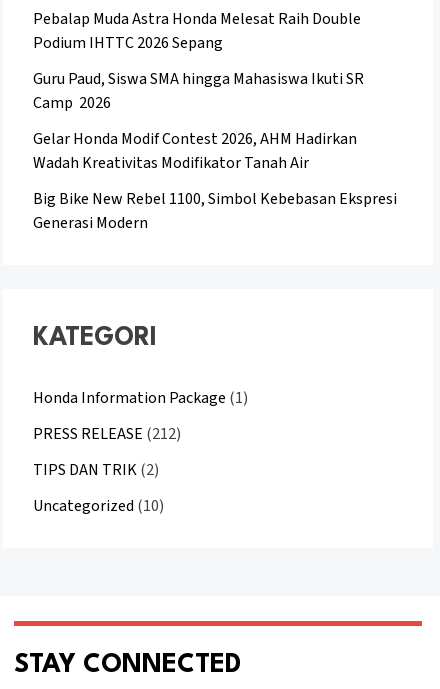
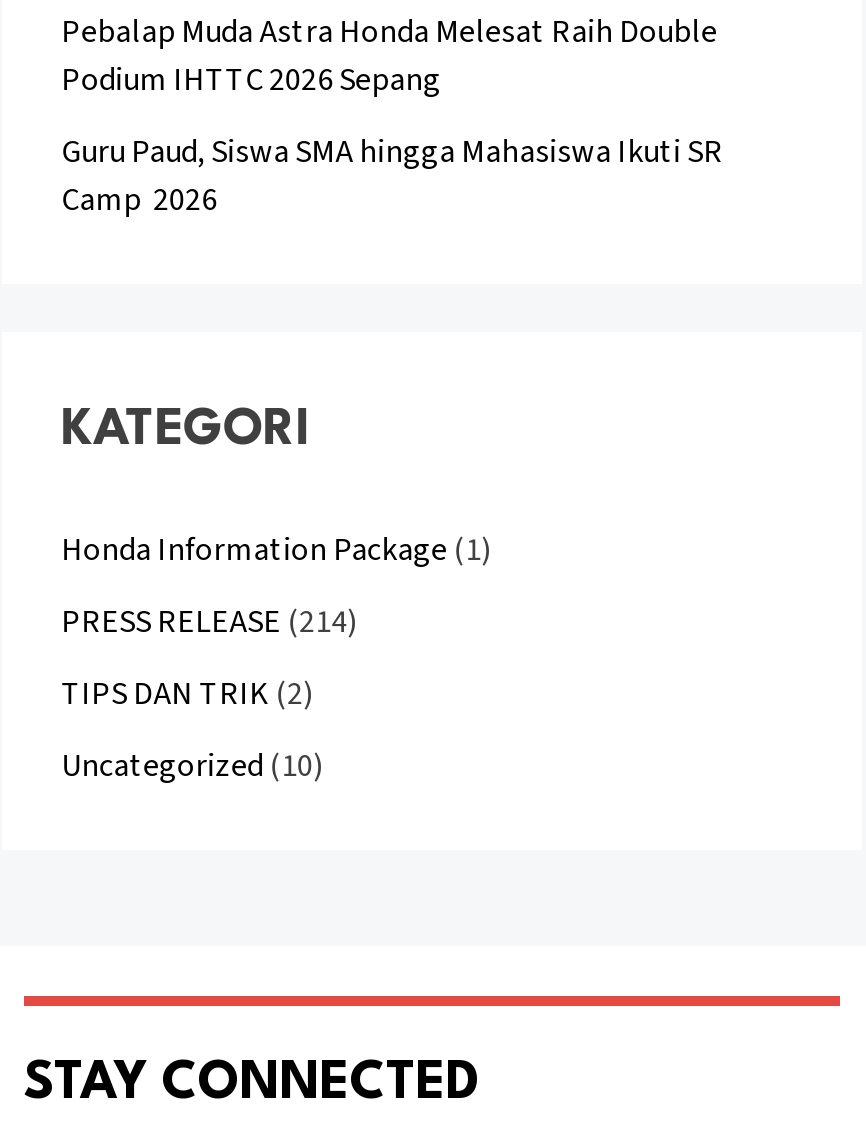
- Gelar Honda Modif Contest 2026, AHM Hadirkan
- Wadah Kreativitas Modifikator Tanah Air
- Big Bike New Rebel 1100, Simbol Kebebasan Ekspresi
- Generasi Modern

- PRESS RELEASE (212)
+ PRESS RELEASE (214)
